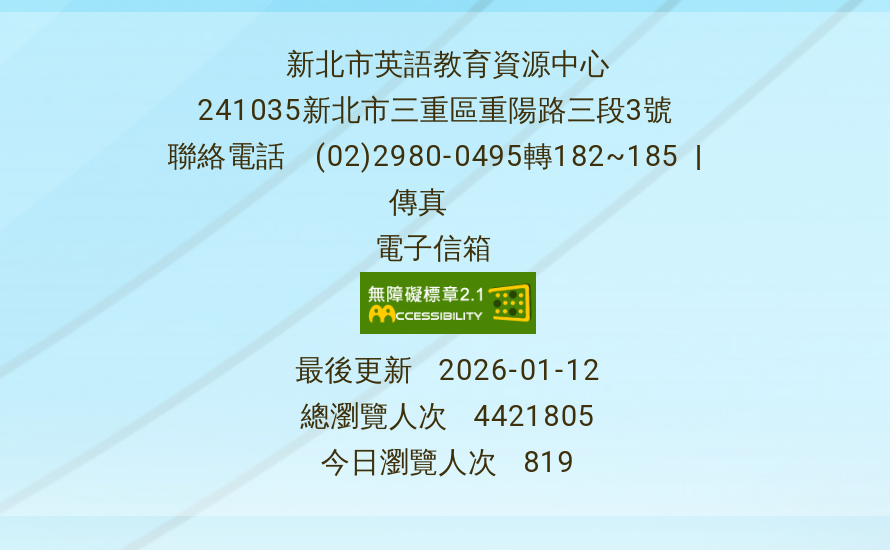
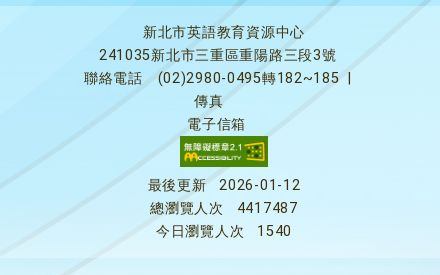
- 總瀏覽人次 4421805
+ 總瀏覽人次 4417487

- 今日瀏覽人次 819
+ 今日瀏覽人次 1540
